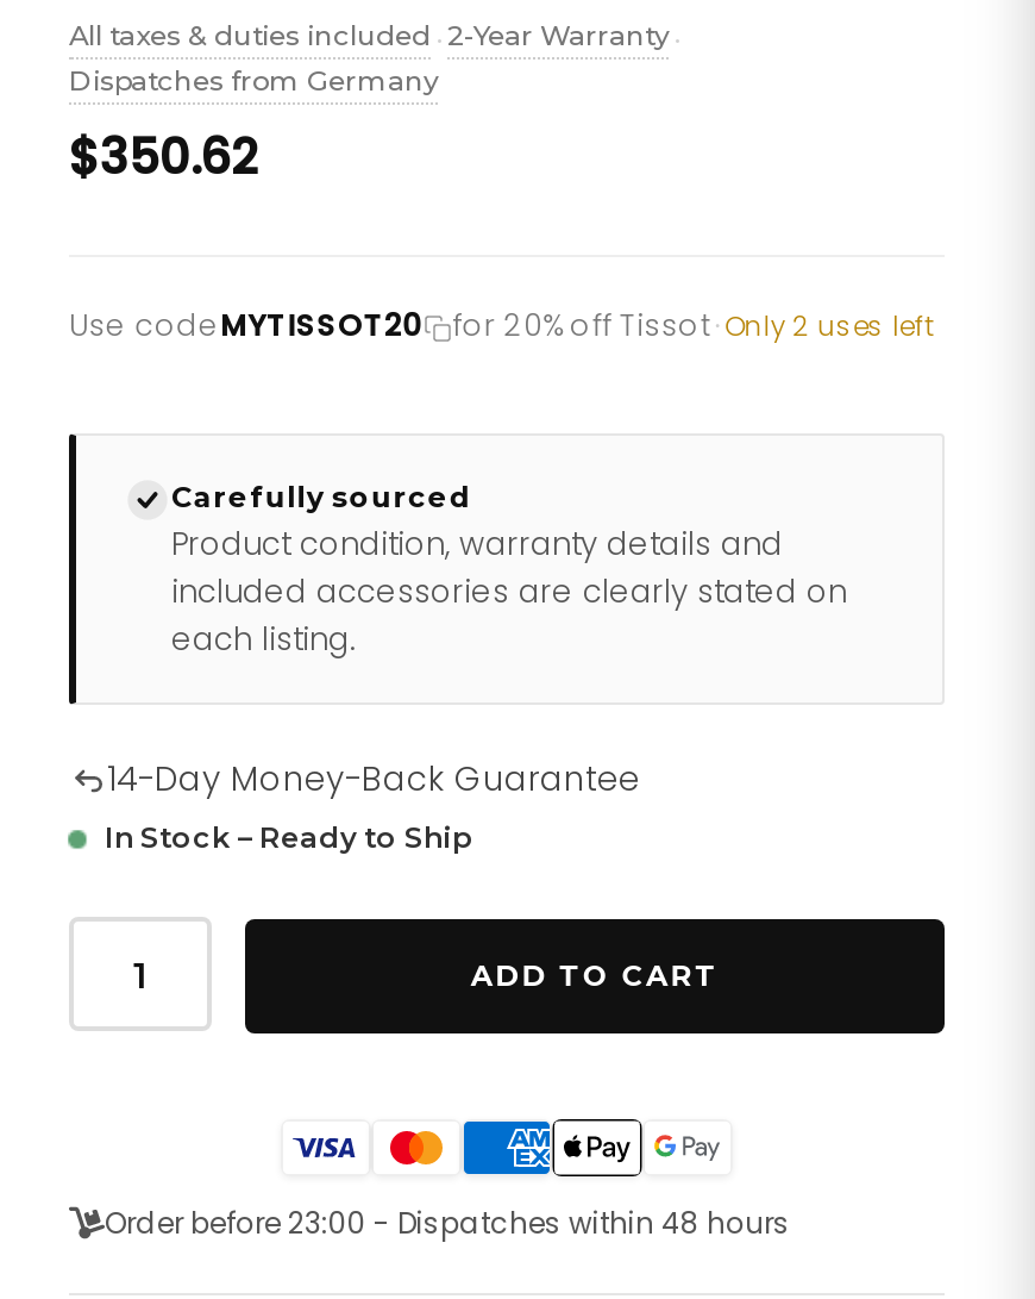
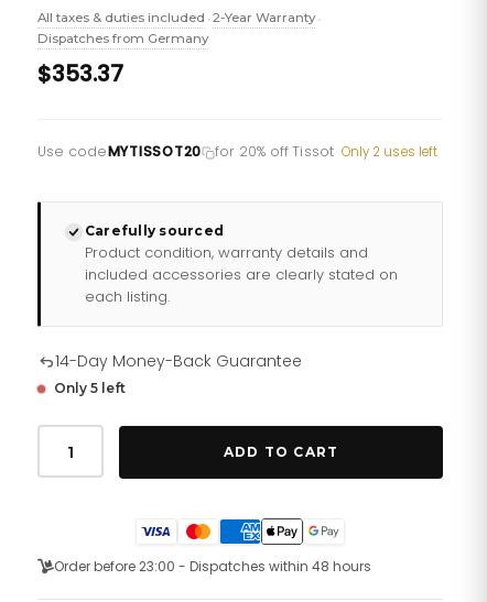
- $350.62
+ $353.37

- In Stock – Ready to Ship
+ Only 5 left
